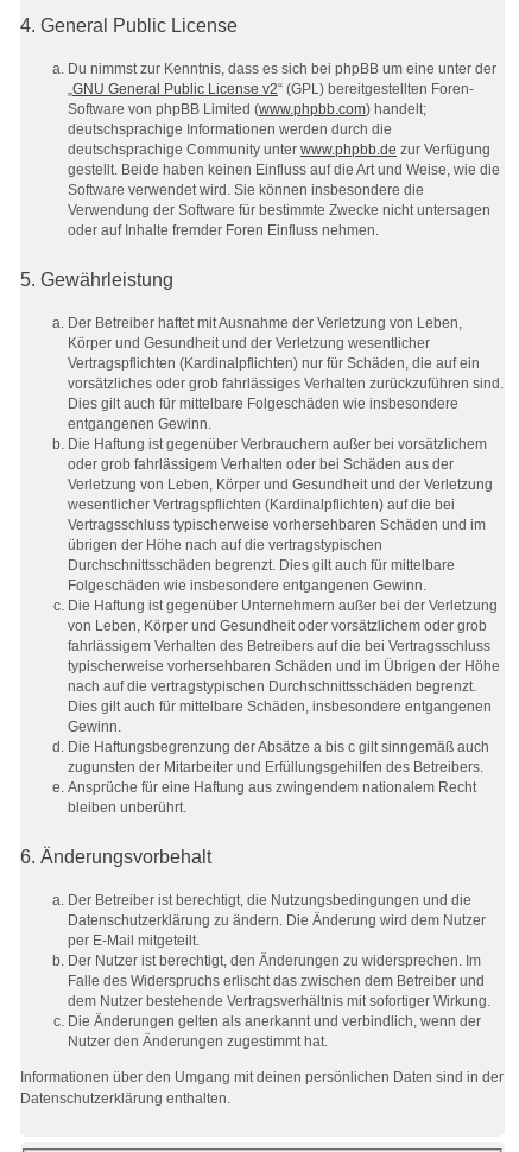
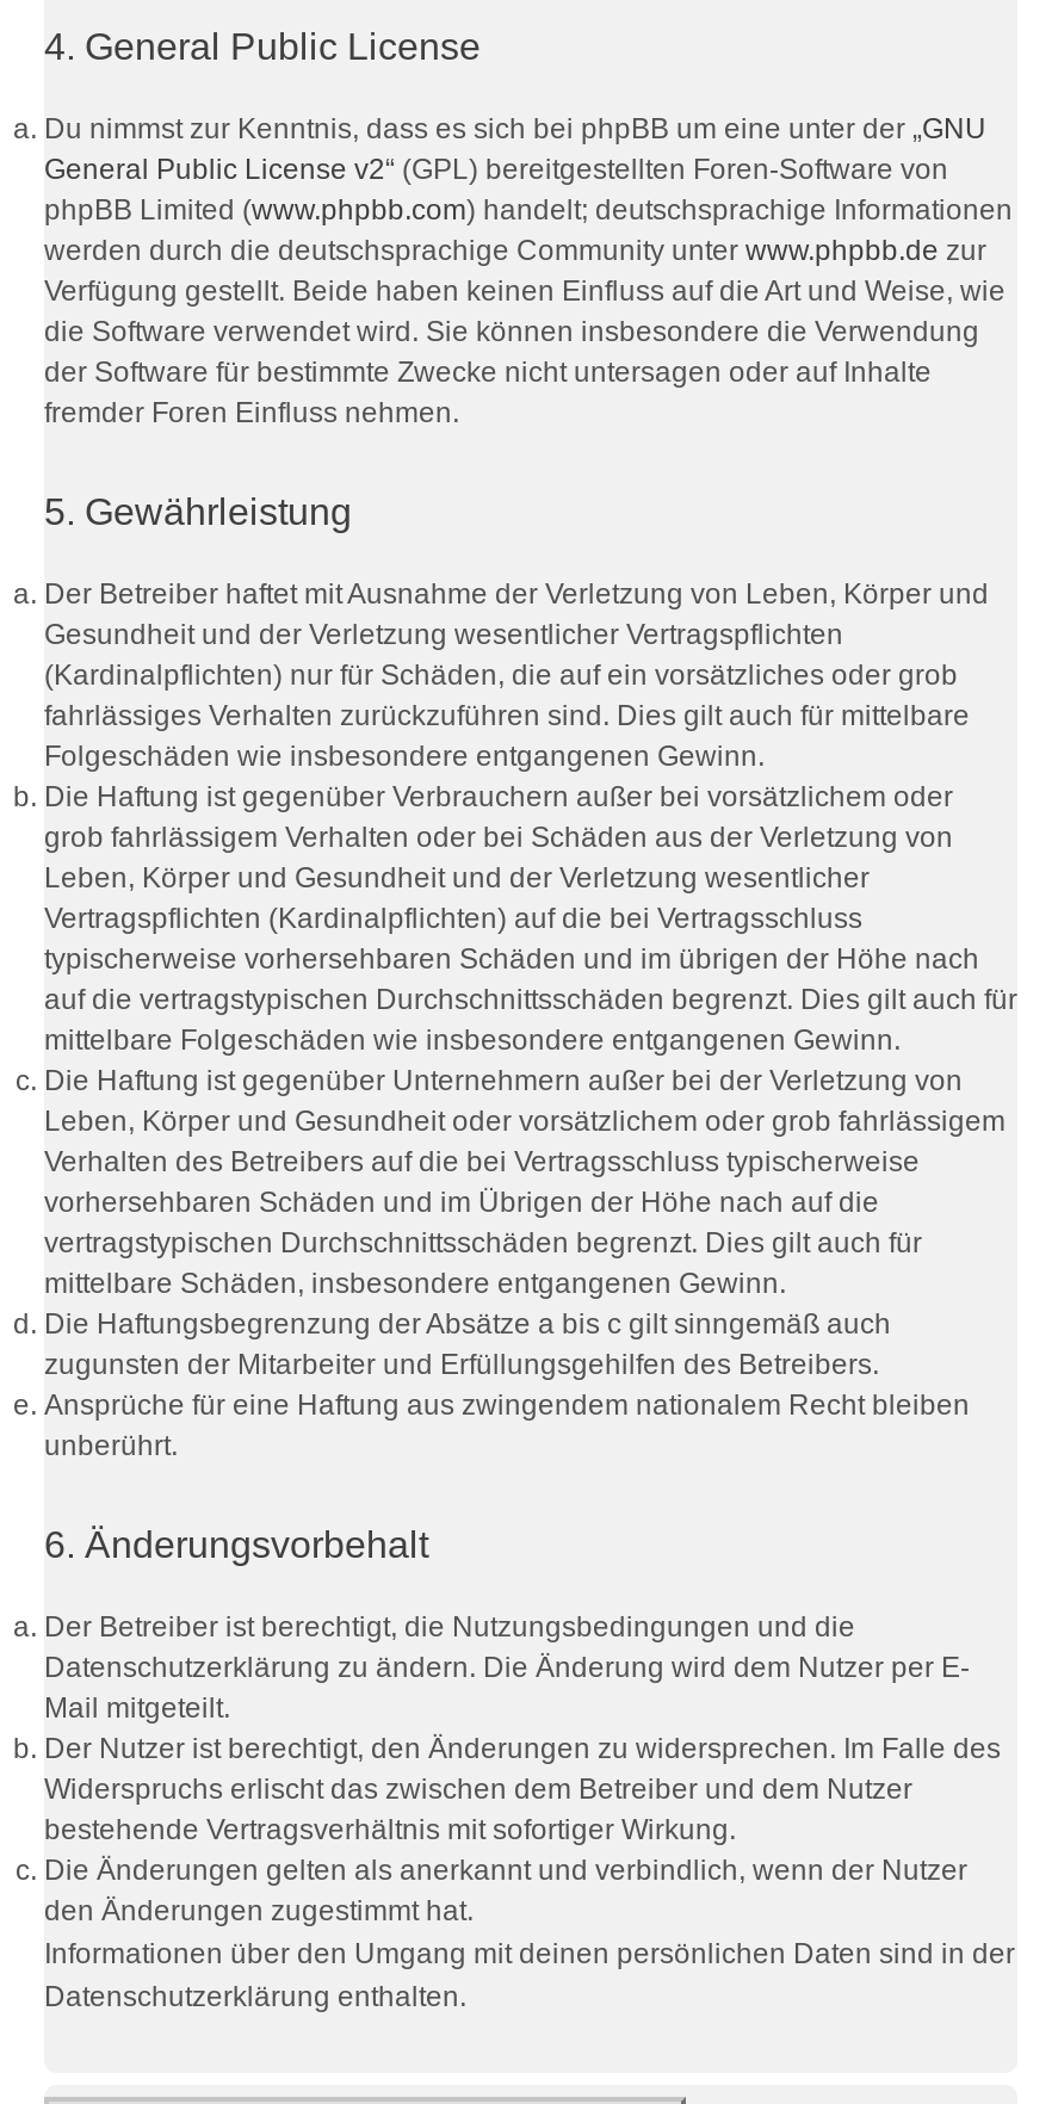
- Der Betreiber haftet mit Ausnahme der Verletzung von Leben,
- Körper und Gesundheit und der Verletzung wesentlicher
- Vertragspflichten (Kardinalpflichten) nur für Schäden, die auf ein
- vorsätzliches oder grob fahrlässiges Verhalten zurückzuführen sind.
- Dies gilt auch für mittelbare Folgeschäden wie insbesondere
- entgangenen Gewinn.
- Die Haftung ist gegenüber Verbrauchern außer bei vorsätzlichem
- oder grob fahrlässigem Verhalten oder bei Schäden aus der
- Verletzung von Leben, Körper und Gesundheit und der Verletzung
- wesentlicher Vertragspflichten (Kardinalpflichten) auf die bei
- Vertragsschluss typischerweise vorhersehbaren Schäden und im
- übrigen der Höhe nach auf die vertragstypischen
- Durchschnittsschäden begrenzt. Dies gilt auch für mittelbare
+ Der Betreiber haftet mit Ausnahme der Verletzung von Leben, Körper und
+ Gesundheit und der Verletzung wesentlicher Vertragspflichten
+ (Kardinalpflichten) nur für Schäden, die auf ein vorsätzliches oder grob
+ fahrlässiges Verhalten zurückzuführen sind. Dies gilt auch für mittelbare

moved up: Folgeschäden wie insbesondere entgangenen Gewinn.

- Die Haftung ist gegenüber Unternehmern außer bei der Verletzung
- von Leben, Körper und Gesundheit oder vorsätzlichem oder grob
- fahrlässigem Verhalten des Betreibers auf die bei Vertragsschluss
- typischerweise vorhersehbaren Schäden und im Übrigen der Höhe
- nach auf die vertragstypischen Durchschnittsschäden begrenzt.
- Dies gilt auch für mittelbare Schäden, insbesondere entgangenen
- Gewinn.
+ Die Haftung ist gegenüber Verbrauchern außer bei vorsätzlichem oder
+ grob fahrlässigem Verhalten oder bei Schäden aus der Verletzung von
+ Leben, Körper und Gesundheit und der Verletzung wesentlicher
+ Vertragspflichten (Kardinalpflichten) auf die bei Vertragsschluss
+ typischerweise vorhersehbaren Schäden und im übrigen der Höhe nach
+ auf die vertragstypischen Durchschnittsschäden begrenzt. Dies gilt auch für
+ mittelbare Folgeschäden wie insbesondere entgangenen Gewinn.
+ Die Haftung ist gegenüber Unternehmern außer bei der Verletzung von
+ Leben, Körper und Gesundheit oder vorsätzlichem oder grob fahrlässigem
+ Verhalten des Betreibers auf die bei Vertragsschluss typischerweise
+ vorhersehbaren Schäden und im Übrigen der Höhe nach auf die
+ vertragstypischen Durchschnittsschäden begrenzt. Dies gilt auch für
+ mittelbare Schäden, insbesondere entgangenen Gewinn.
